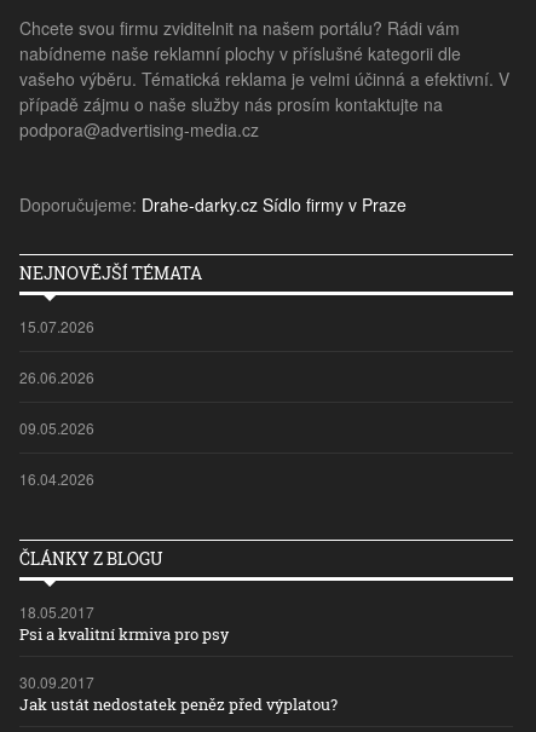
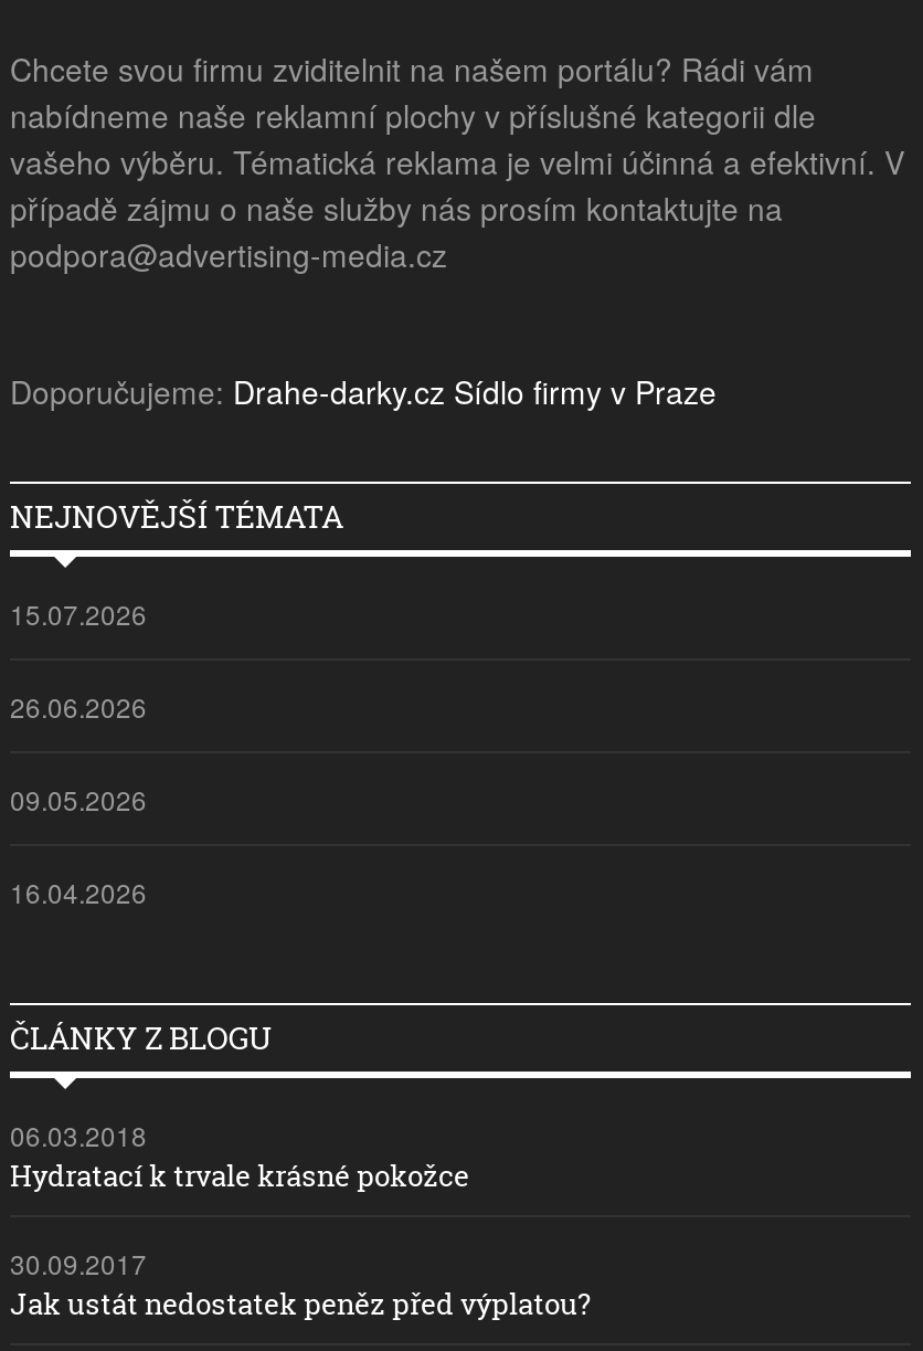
- 18.05.2017
- Psi a kvalitní krmiva pro psy
+ 06.03.2018
+ Hydratací k trvale krásné pokožce
